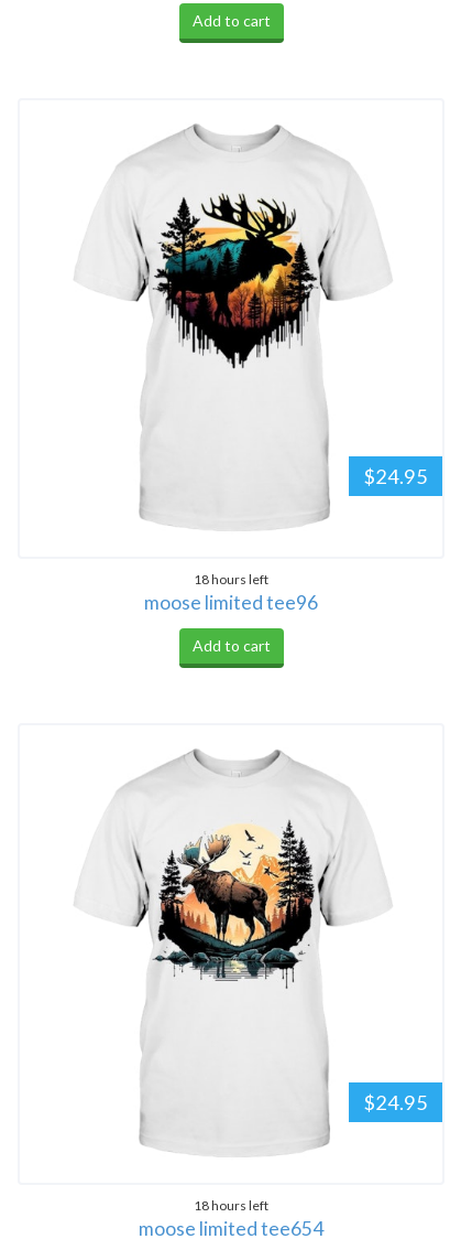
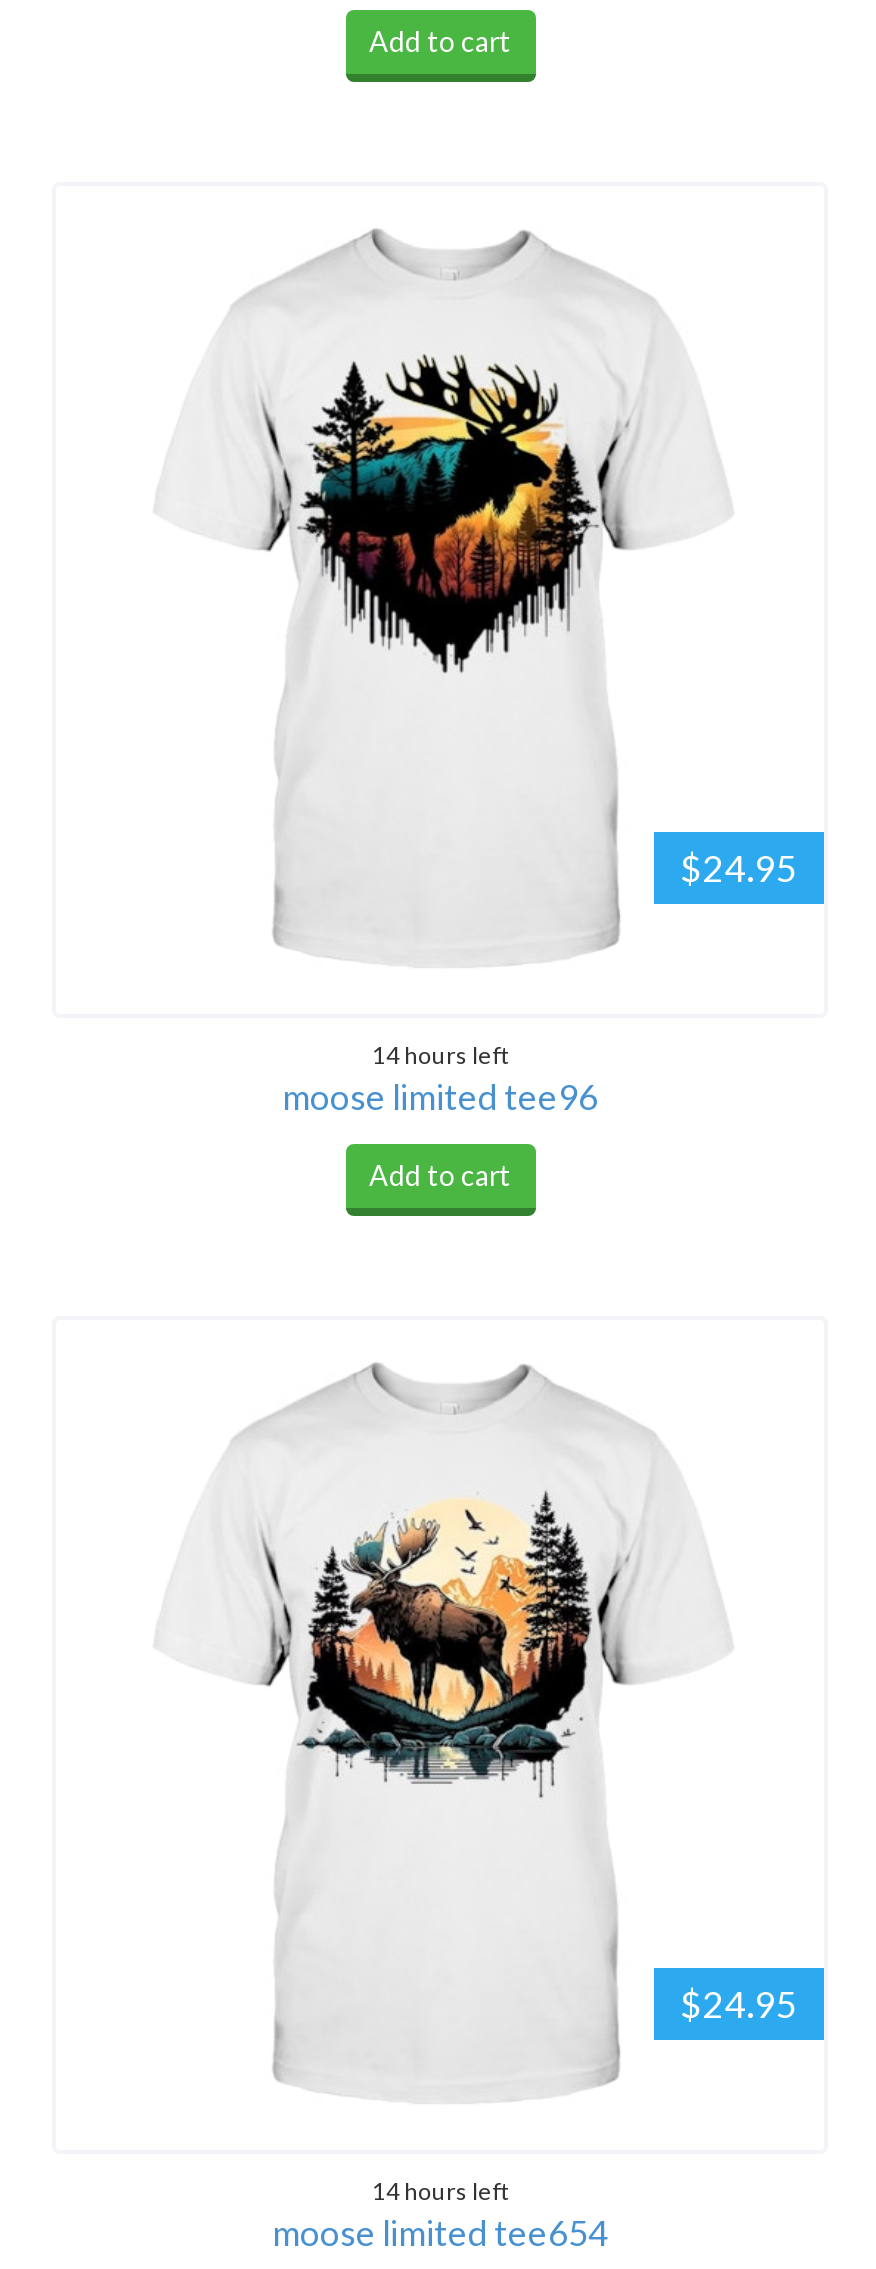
- 18 hours left
+ 14 hours left

- 18 hours left
+ 14 hours left
